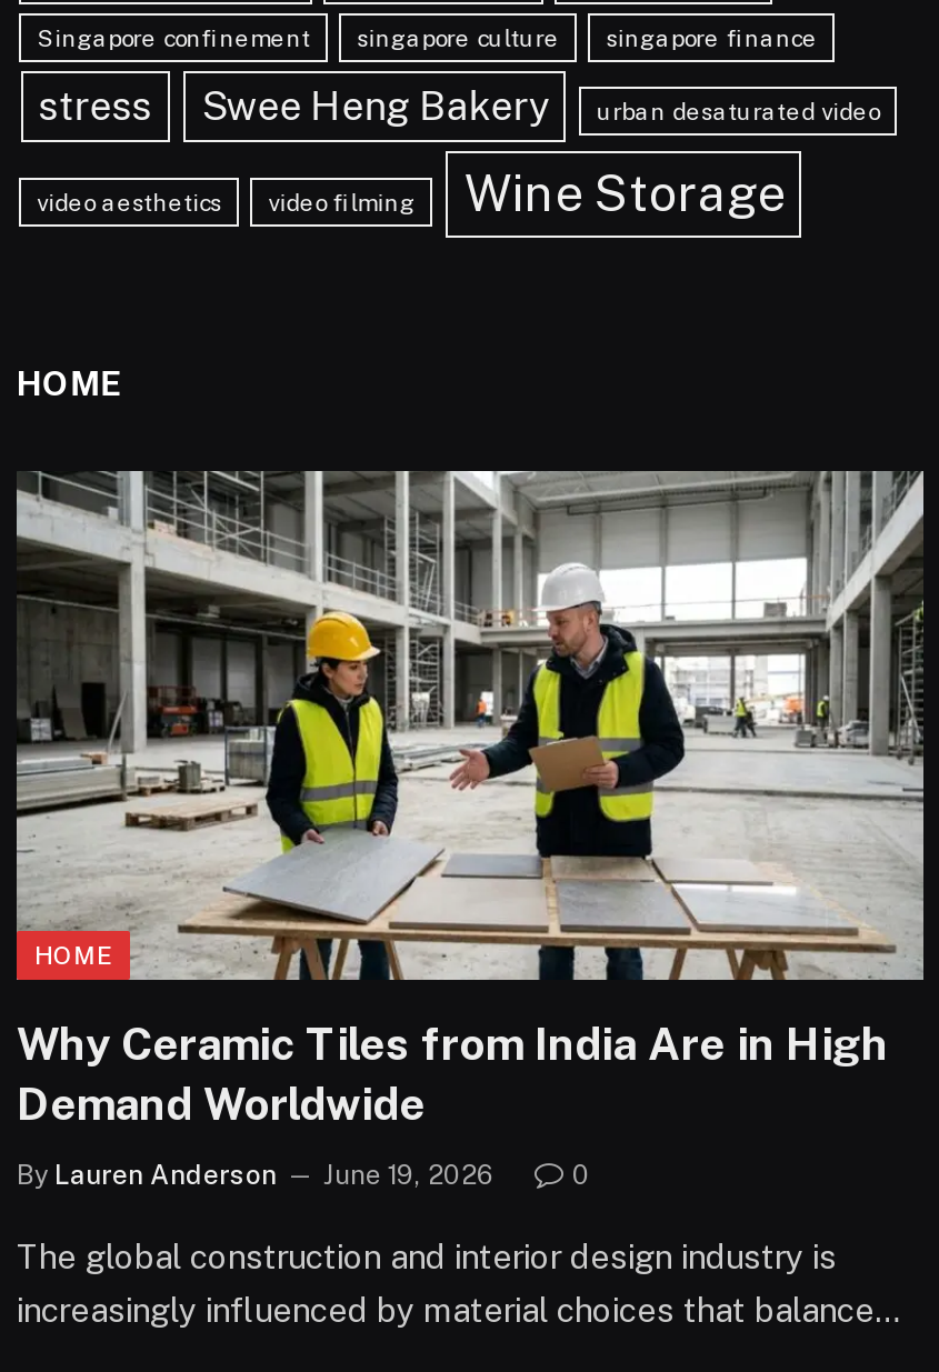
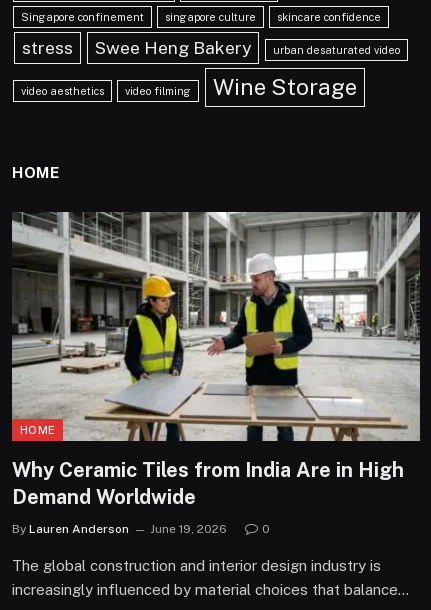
- singapore finance
+ skincare confidence
